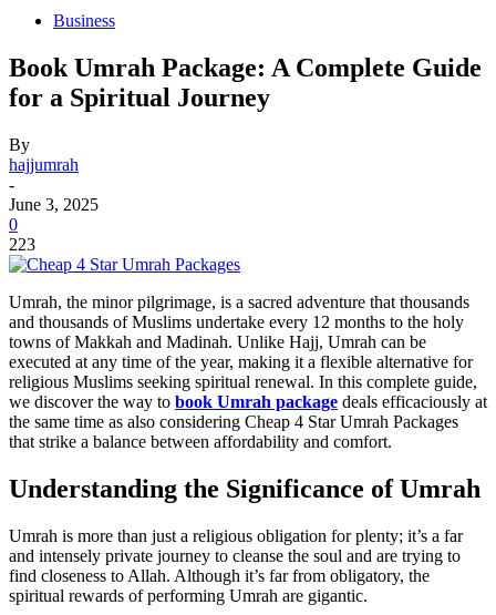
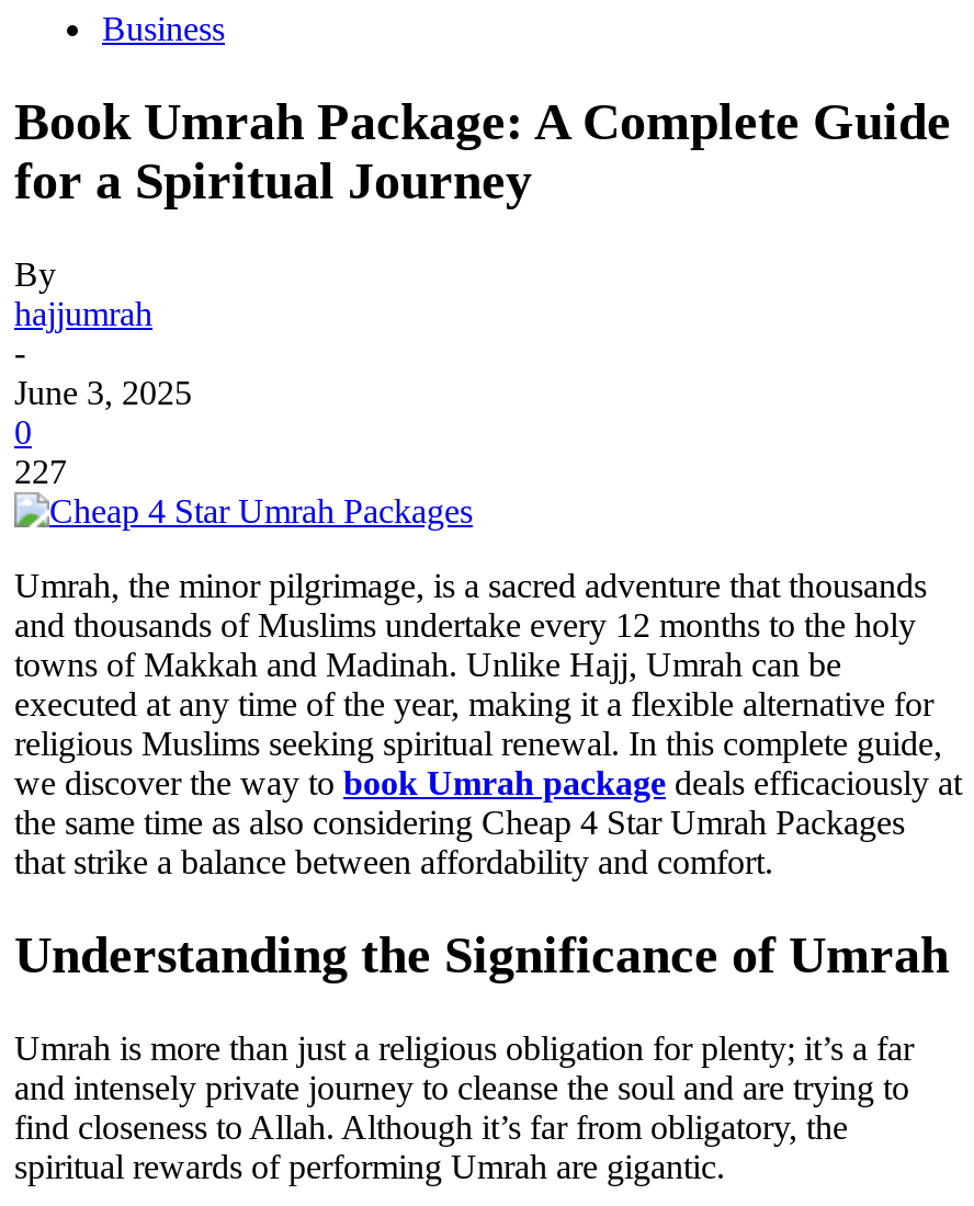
- 223
+ 227
